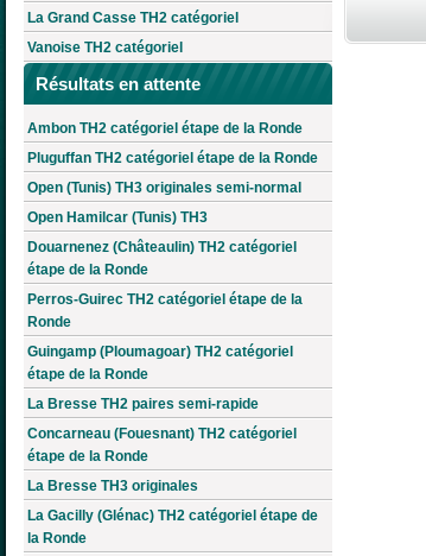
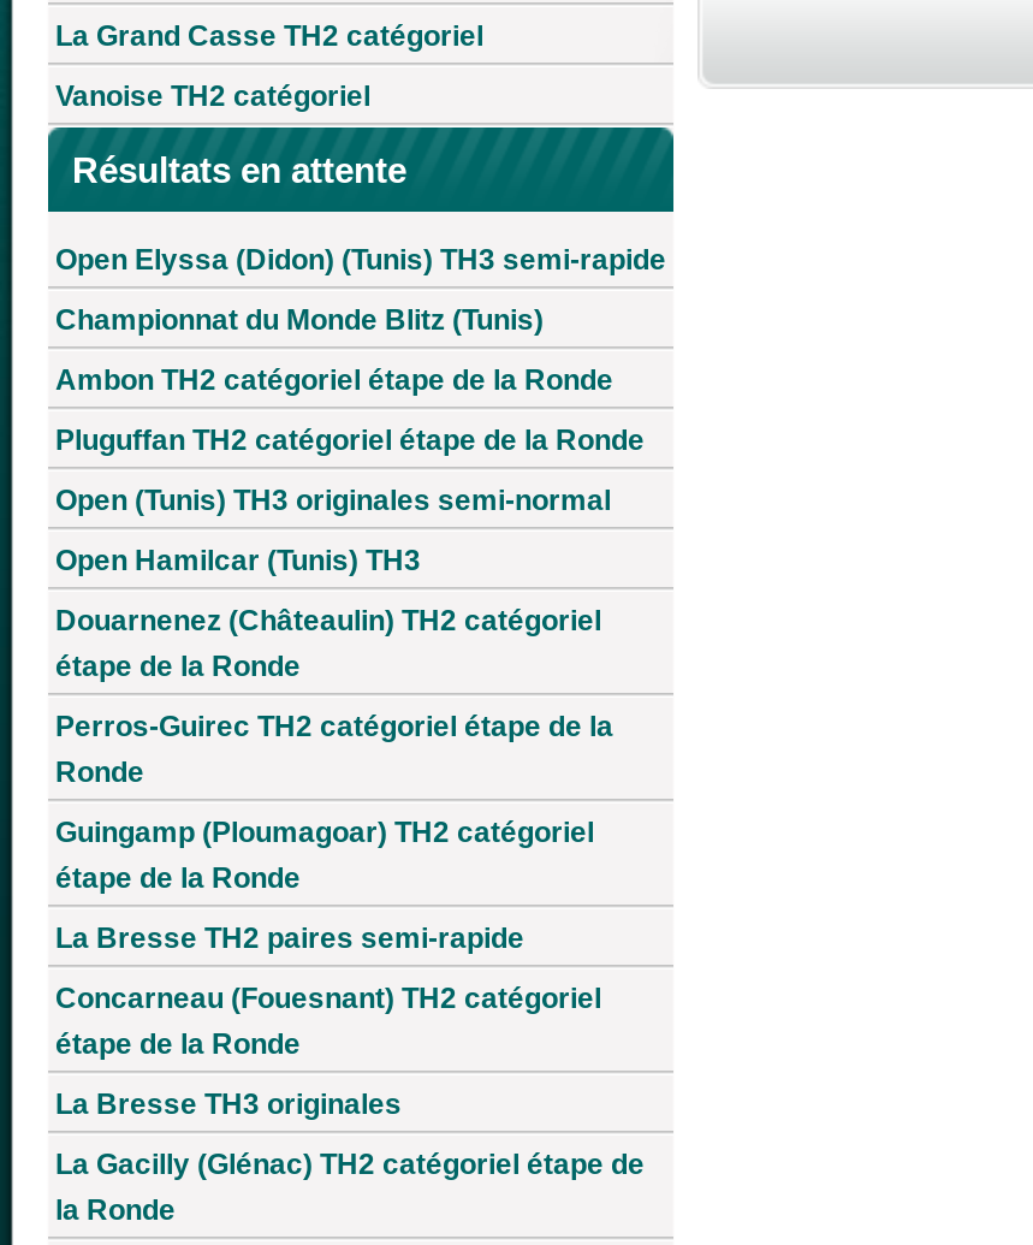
+ Open Elyssa (Didon) (Tunis) TH3 semi-rapide
+ Championnat du Monde Blitz (Tunis)
